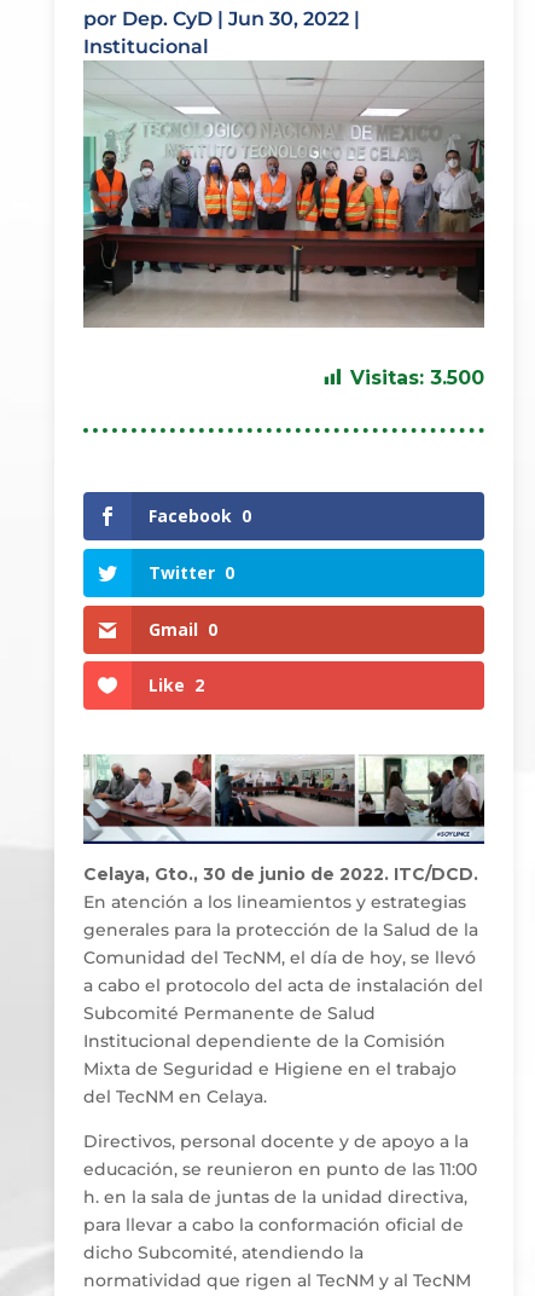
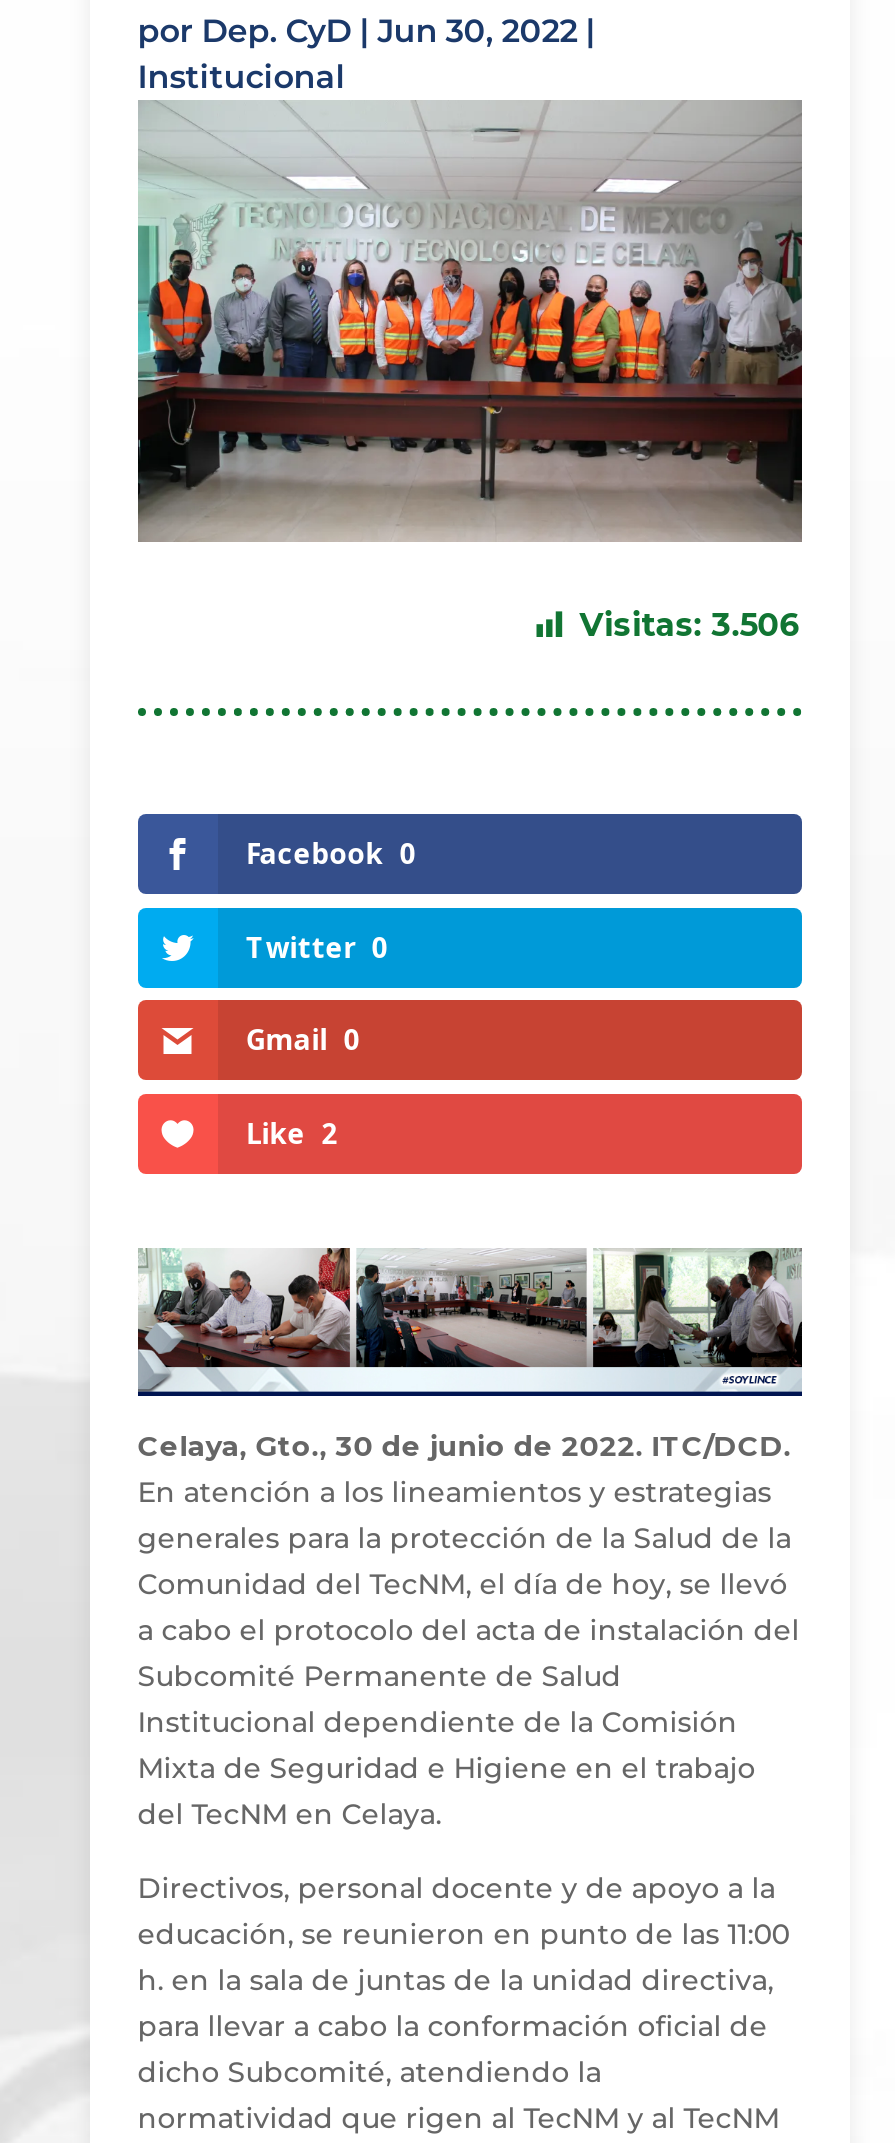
- Visitas: 3.500
+ Visitas: 3.506
